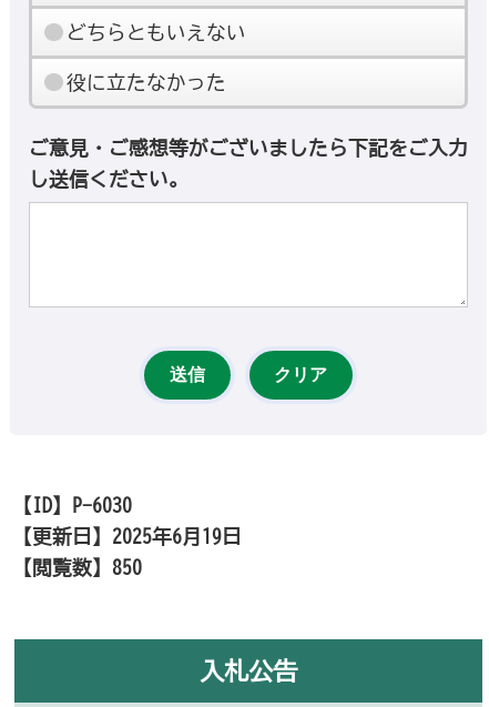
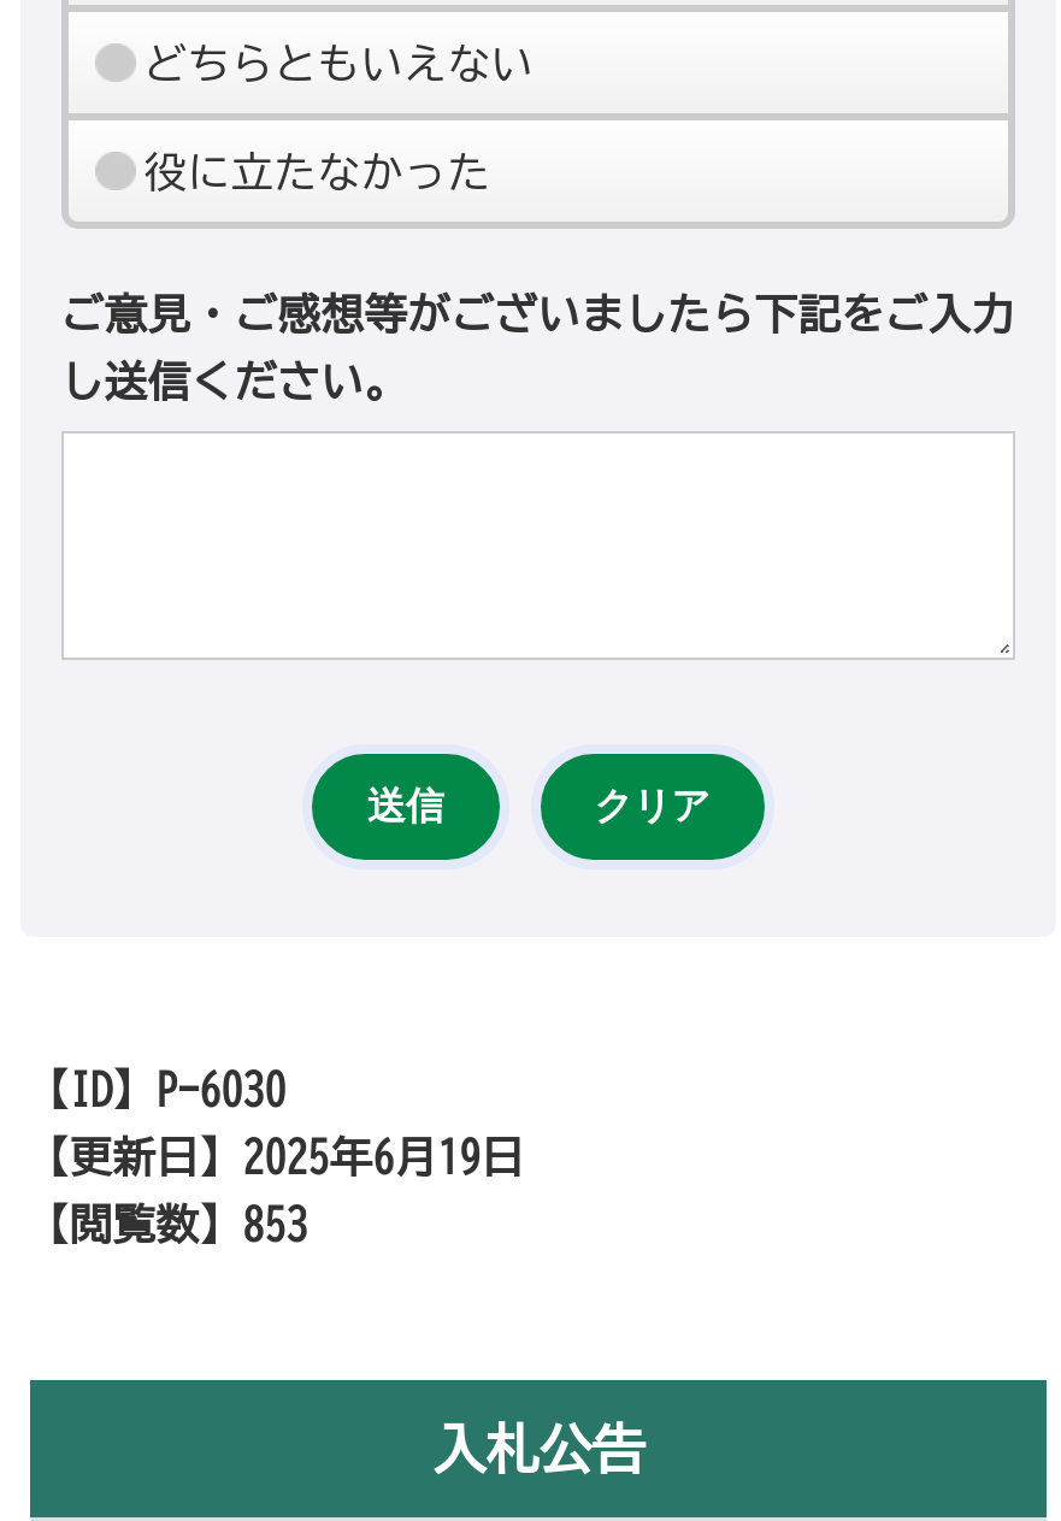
- 【閲覧数】850
+ 【閲覧数】853
